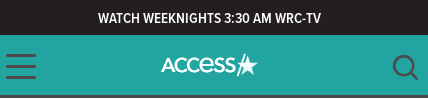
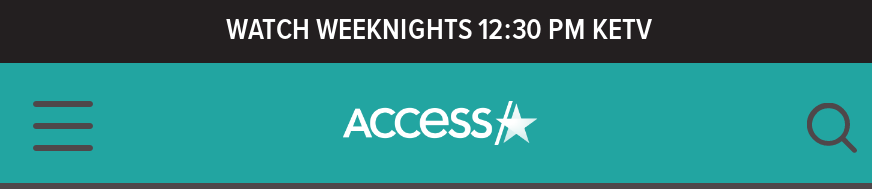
- WATCH WEEKNIGHTS 3:30 AM WRC-TV
+ WATCH WEEKNIGHTS 12:30 PM KETV
